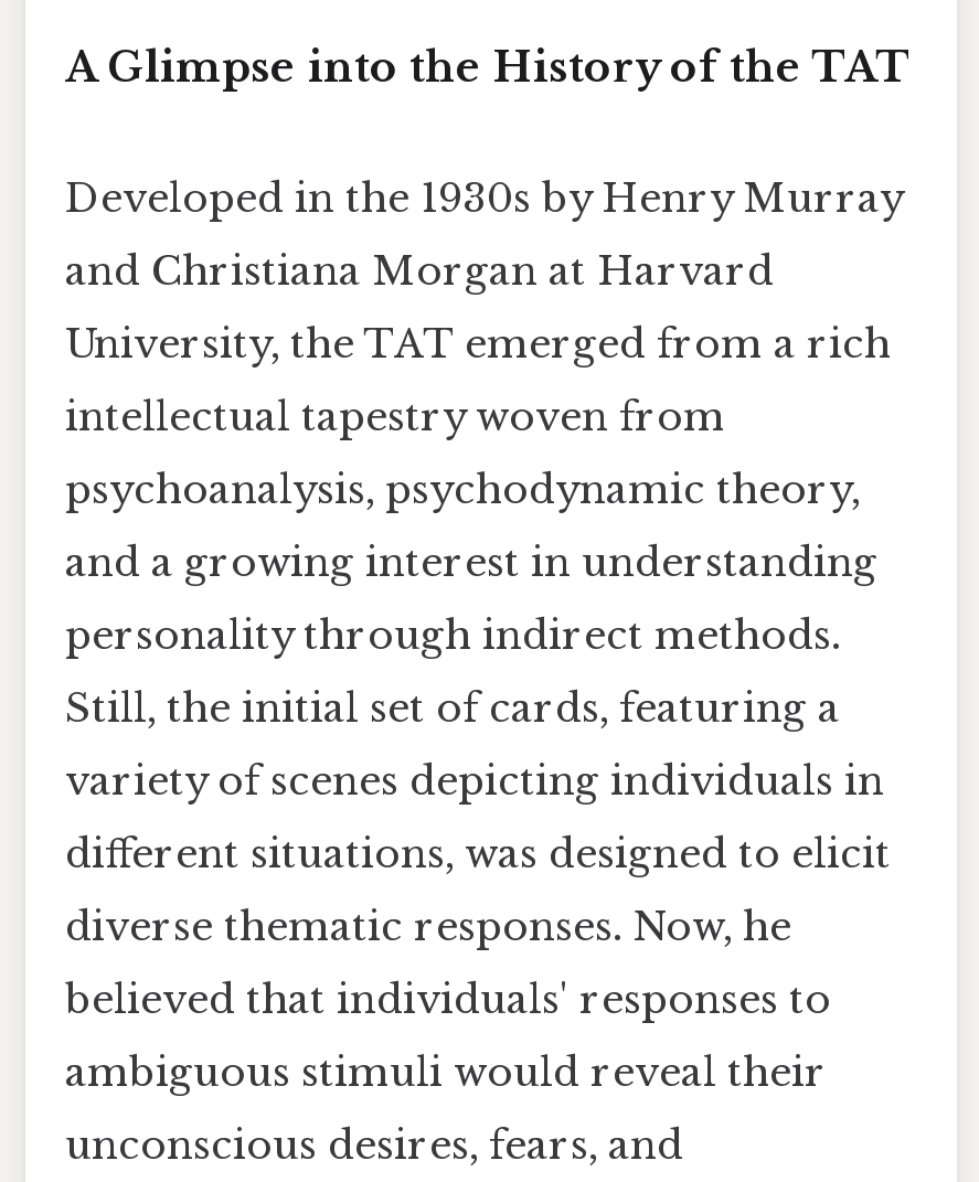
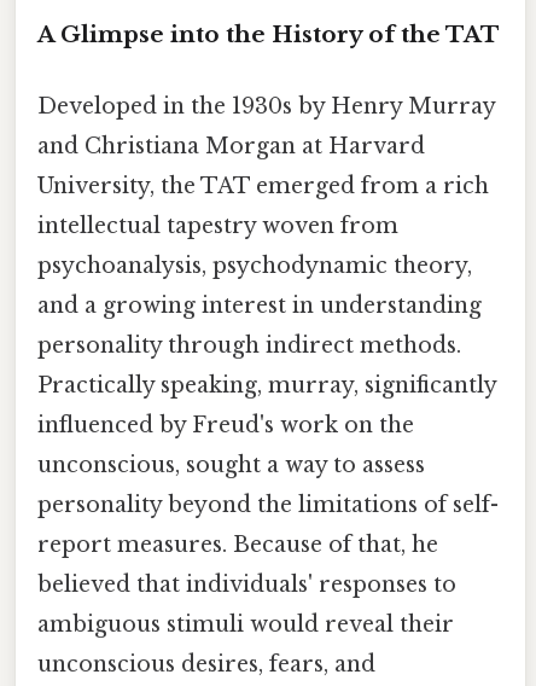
- Still, the initial set of cards, featuring a
- variety of scenes depicting individuals in
- different situations, was designed to elicit
- diverse thematic responses. Now, he
+ Practically speaking, murray, significantly
+ influenced by Freud's work on the
+ unconscious, sought a way to assess
+ personality beyond the limitations of self-
+ report measures. Because of that, he
